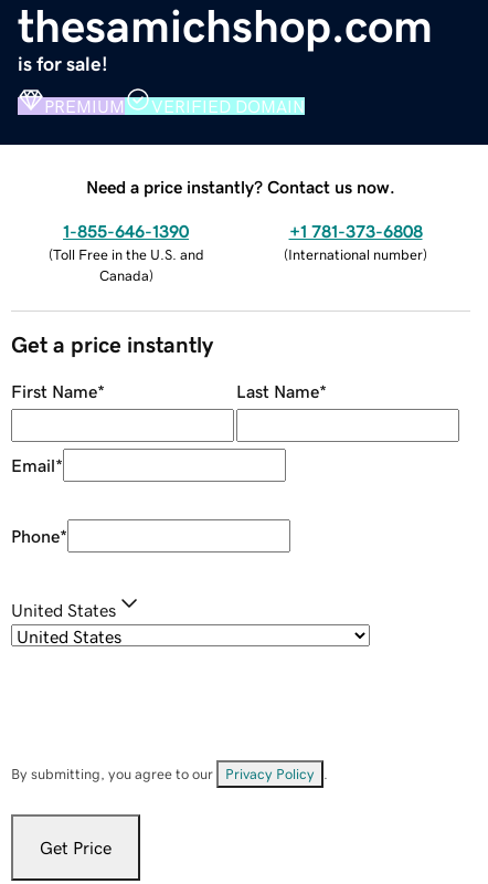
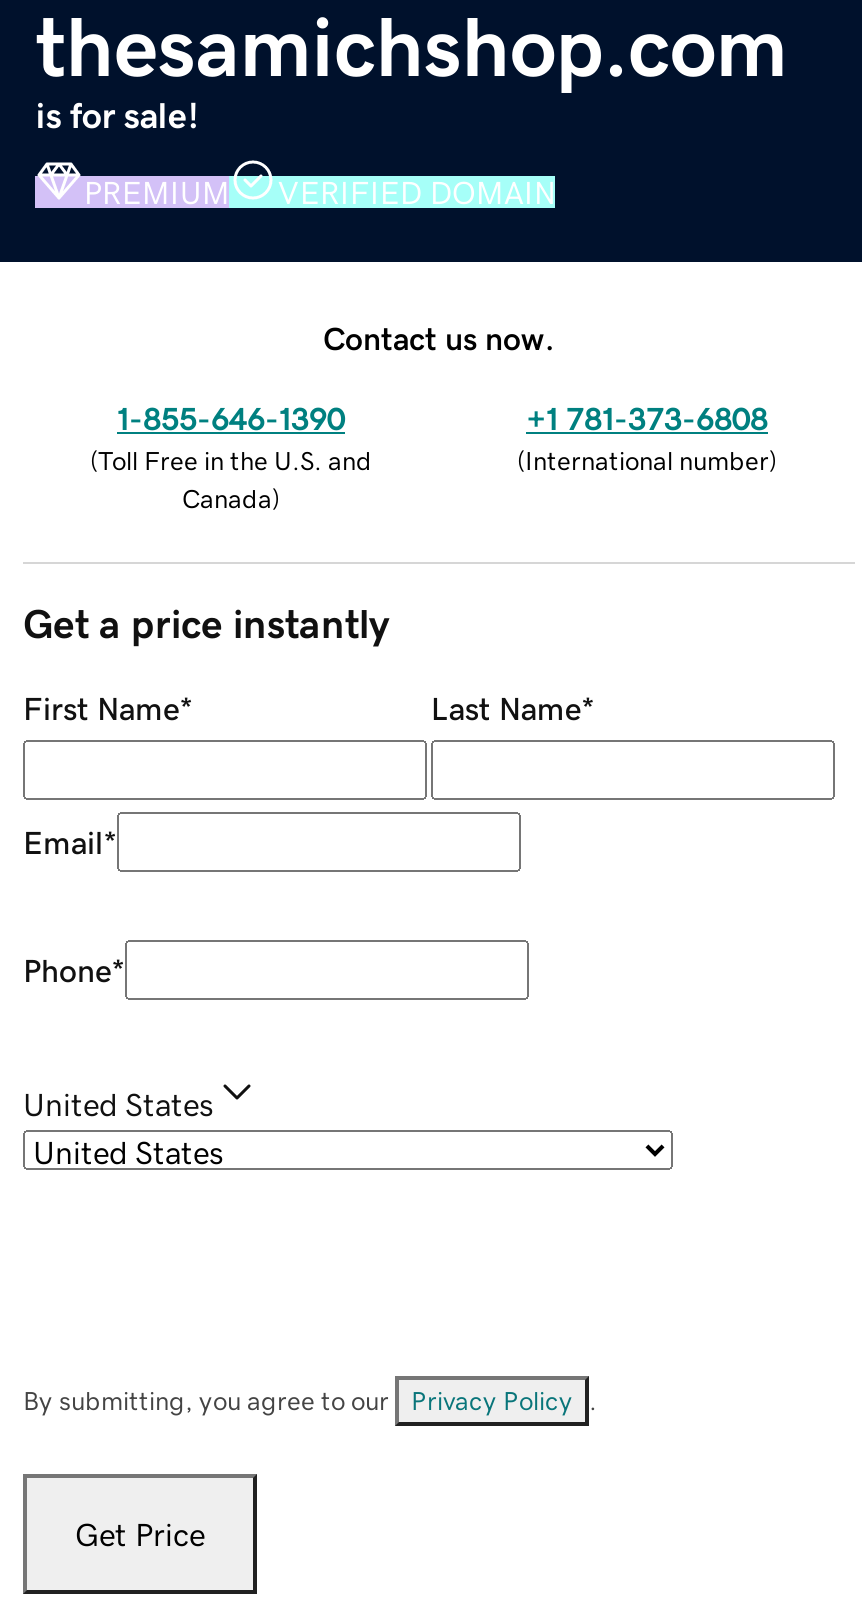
- Need a price instantly? Contact us now.
+ Contact us now.
